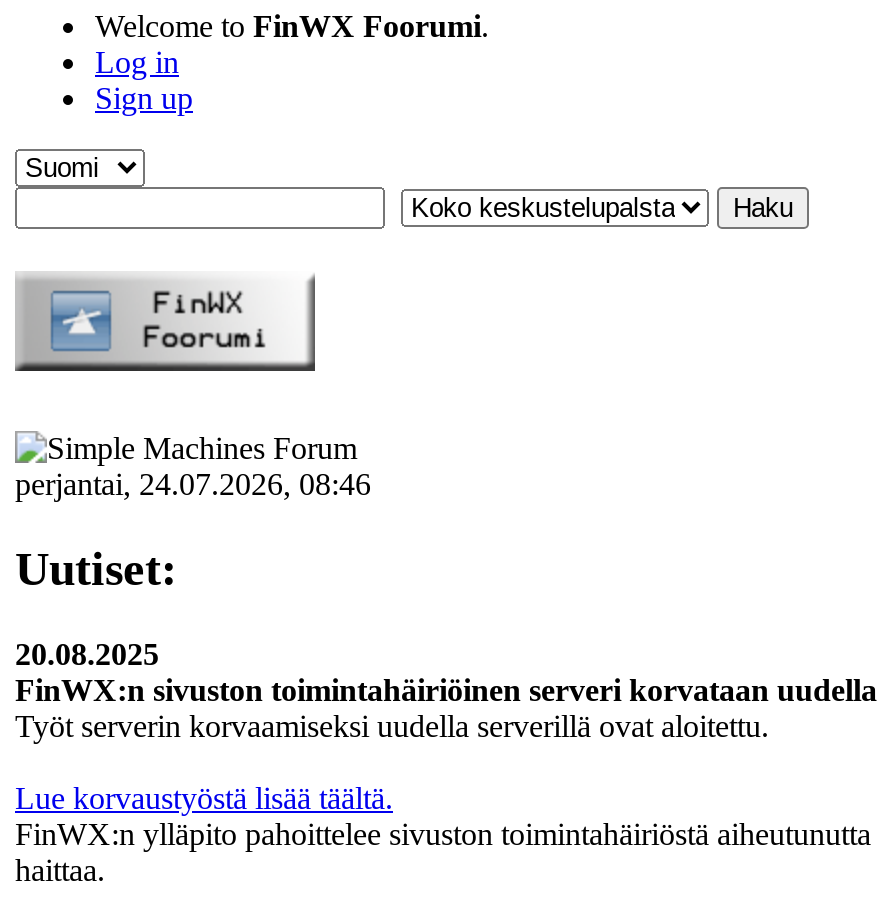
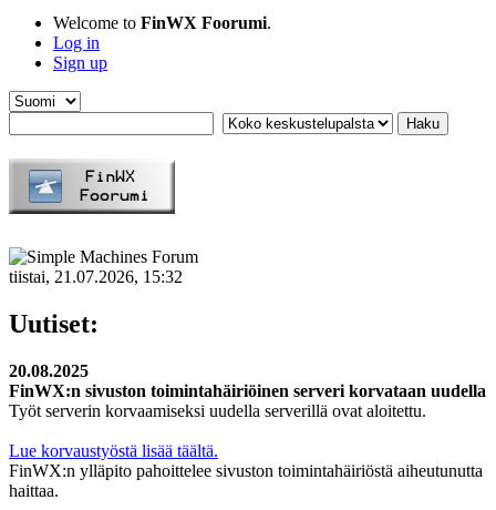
- perjantai, 24.07.2026, 08:46
+ tiistai, 21.07.2026, 15:32
